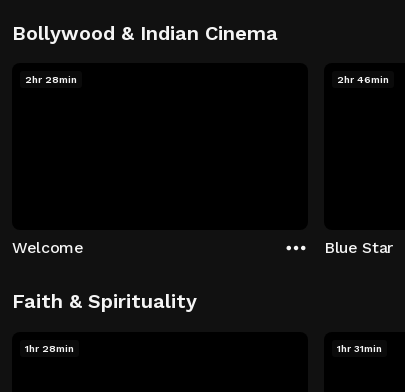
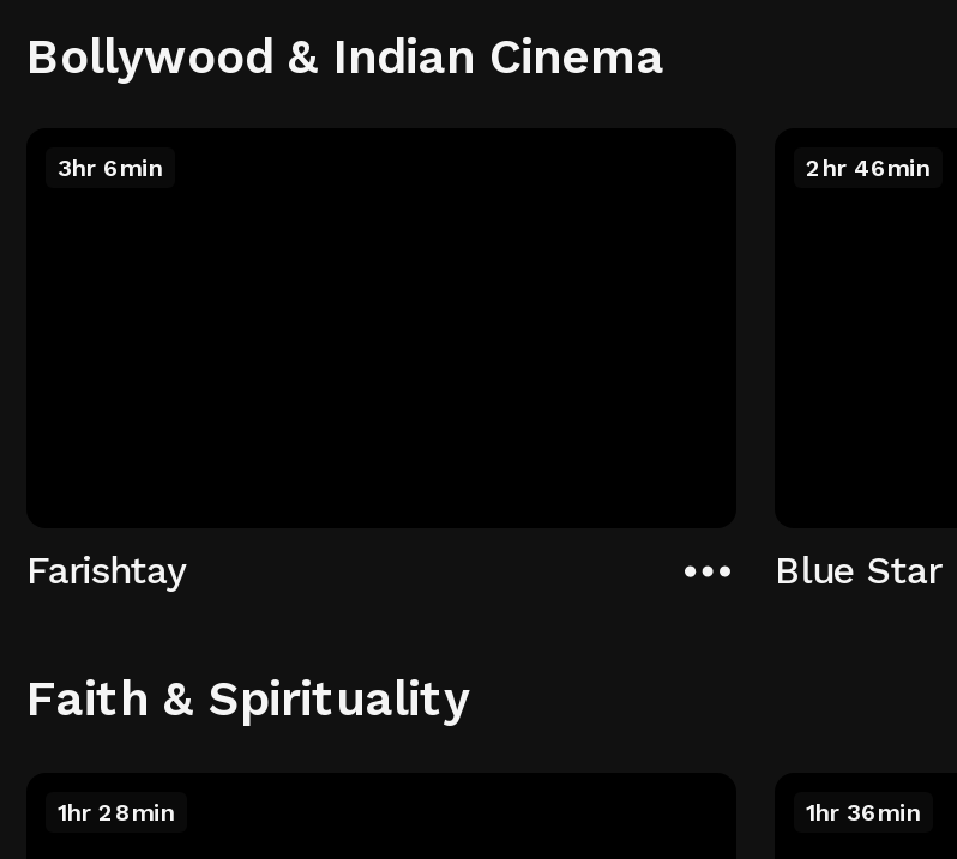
- 2hr 28min
+ 3hr 6min

- Welcome
+ Farishtay

- 1hr 31min
+ 1hr 36min
